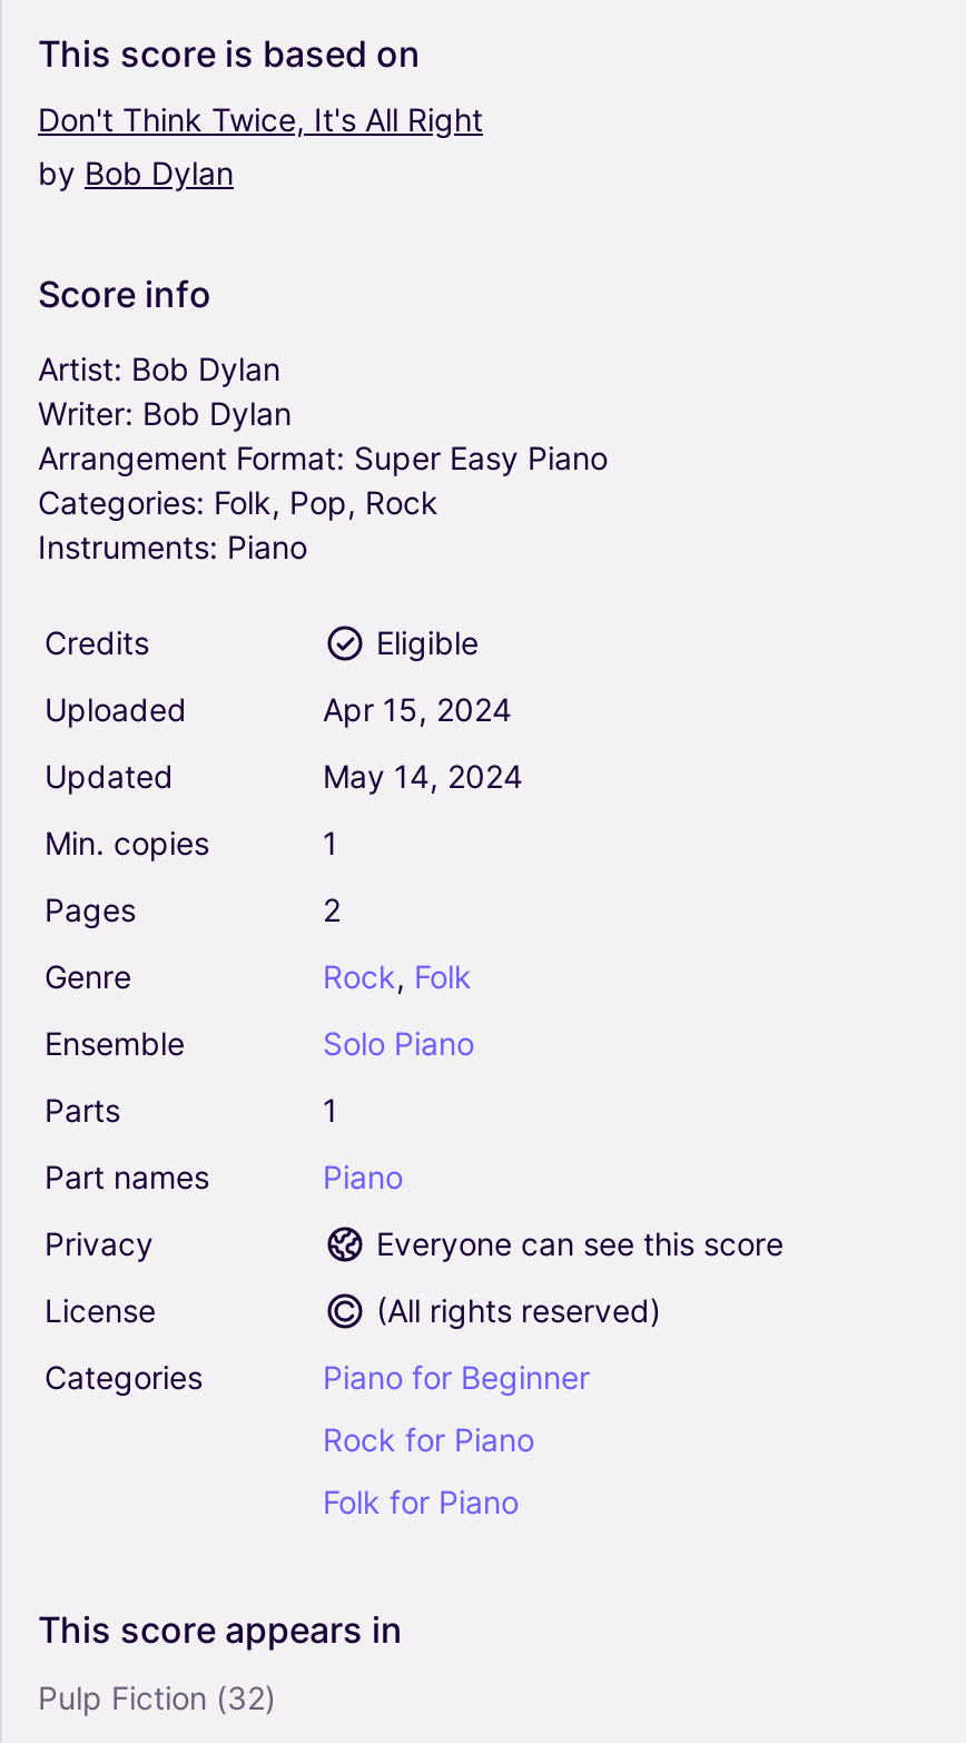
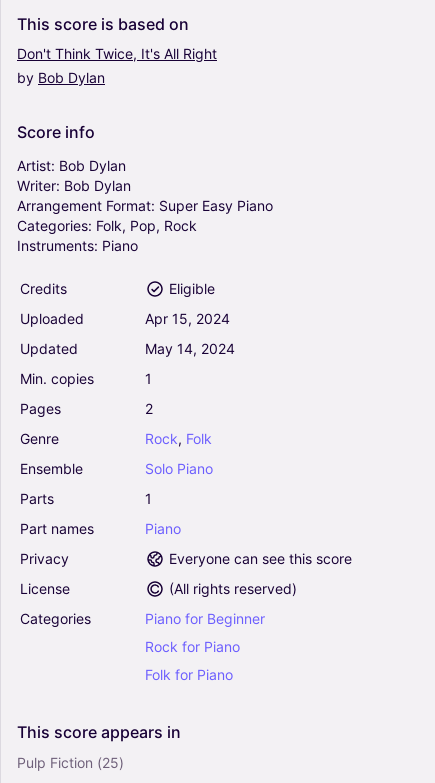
- Pulp Fiction (32)
+ Pulp Fiction (25)
